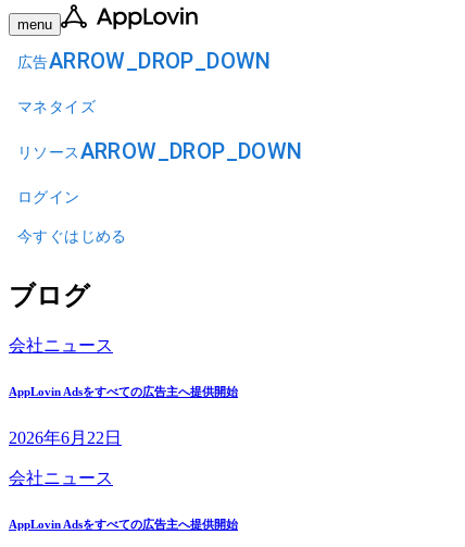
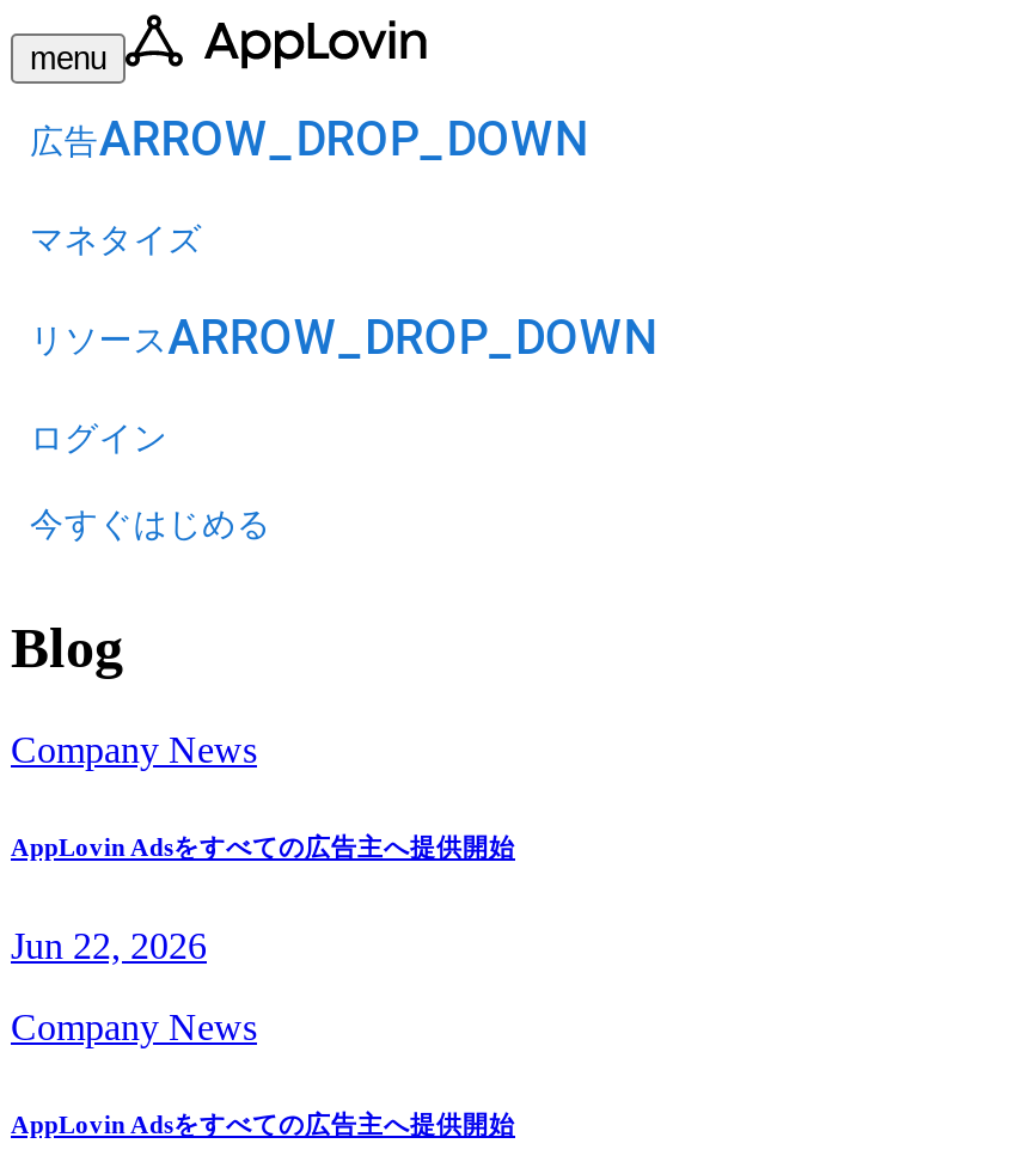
- ブログ
+ Blog

- 会社ニュース
+ Company News

- 2026年6月22日
+ Jun 22, 2026

- 会社ニュース
+ Company News
